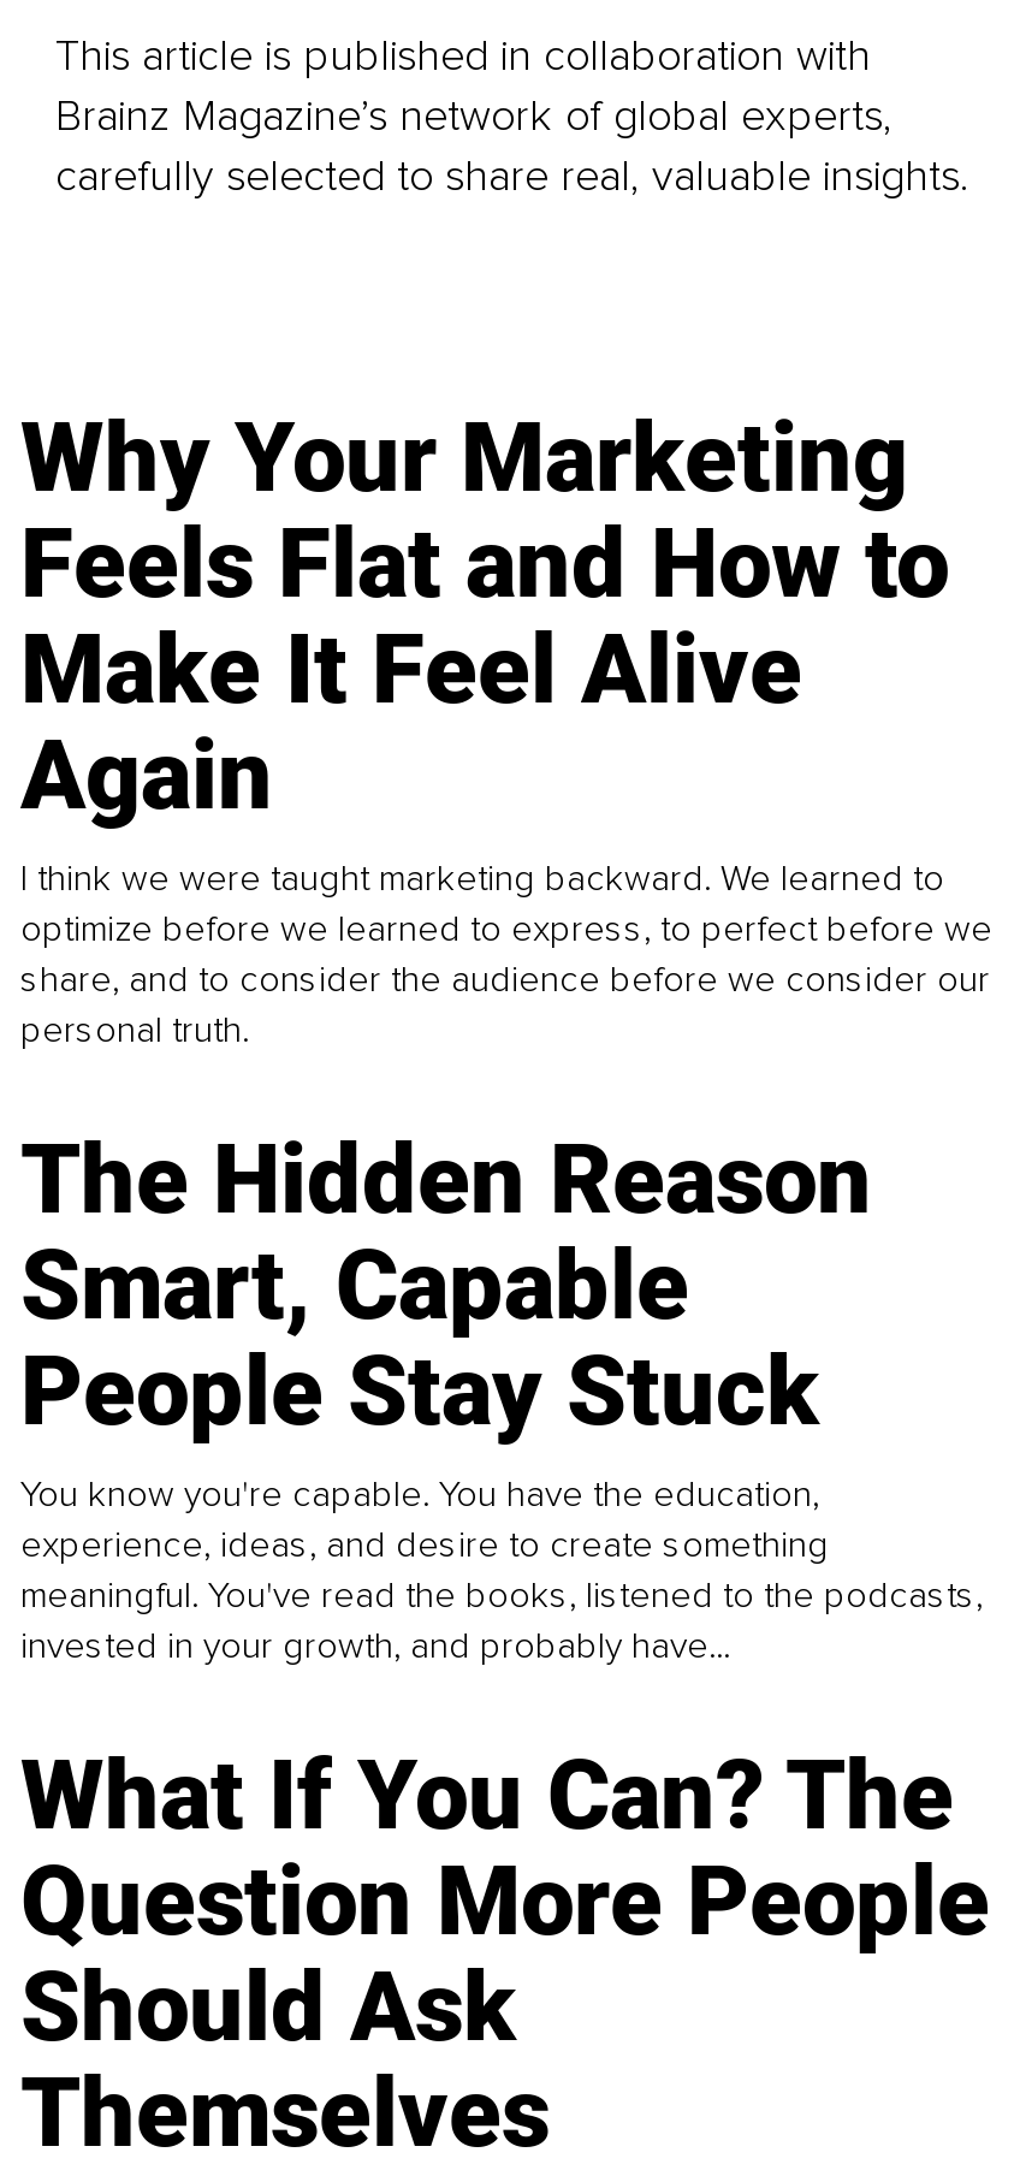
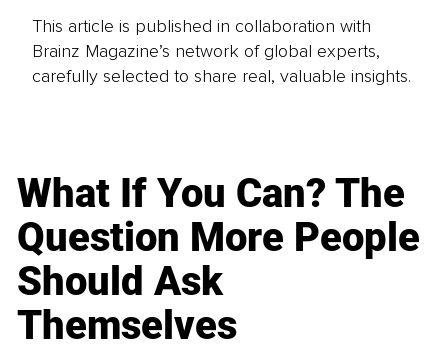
- Why Your Marketing
- Feels Flat and How to
- Make It Feel Alive
- Again
- I think we were taught marketing backward. We learned to
- optimize before we learned to express, to perfect before we
- share, and to consider the audience before we consider our
- personal truth.
- The Hidden Reason
- Smart, Capable
- People Stay Stuck
- You know you're capable. You have the education,
- experience, ideas, and desire to create something
- meaningful. You've read the books, listened to the podcasts,
- invested in your growth, and probably have...
